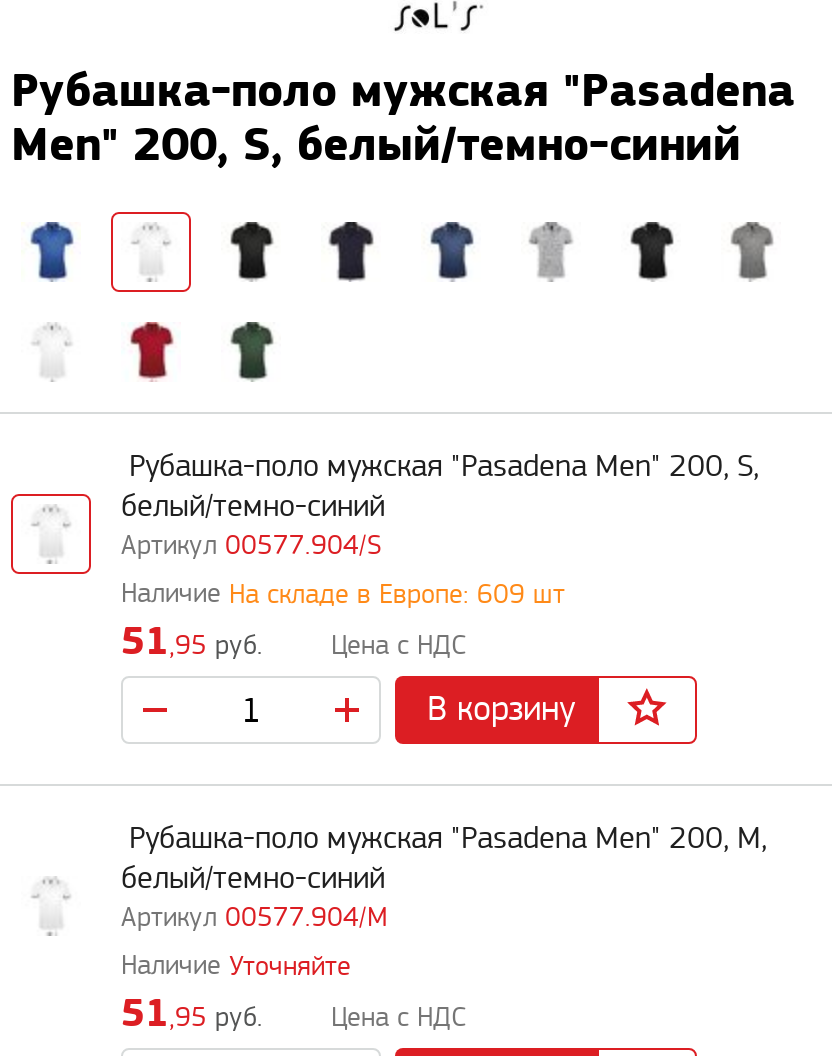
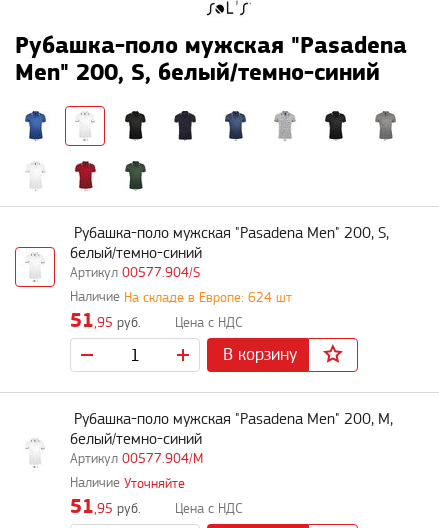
- На складе в Европе: 609 шт
+ На складе в Европе: 624 шт
